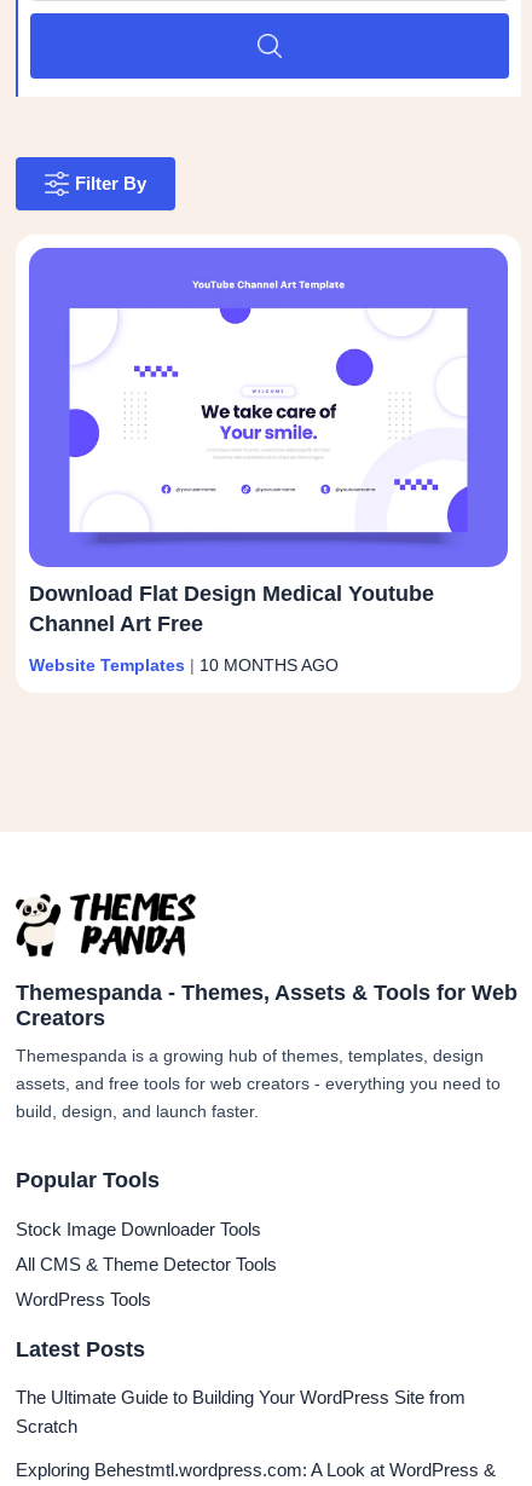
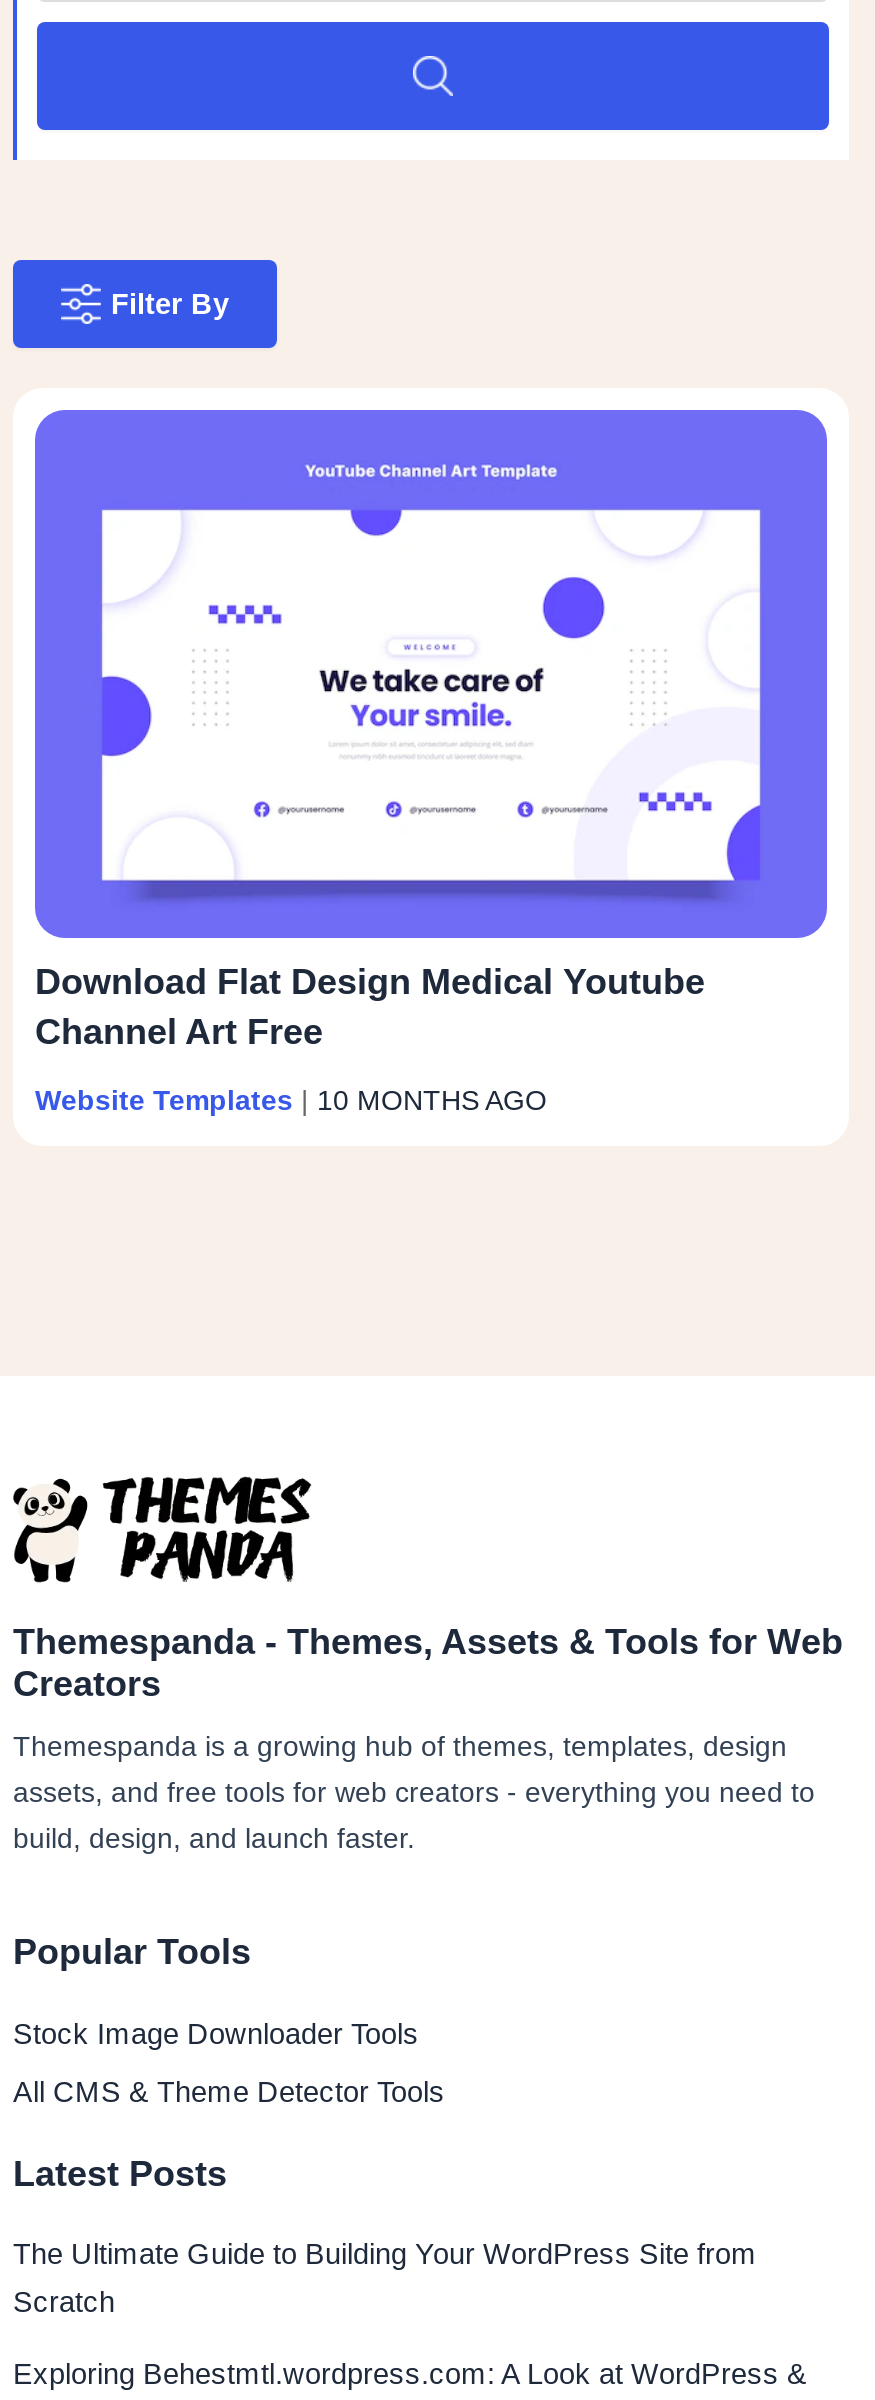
- WordPress Tools
